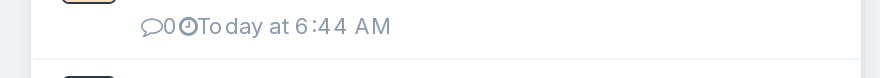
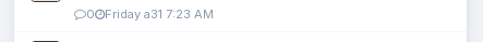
- 0 Today at 6:44 AM
+ 0 Friday a31 7:23 AM
